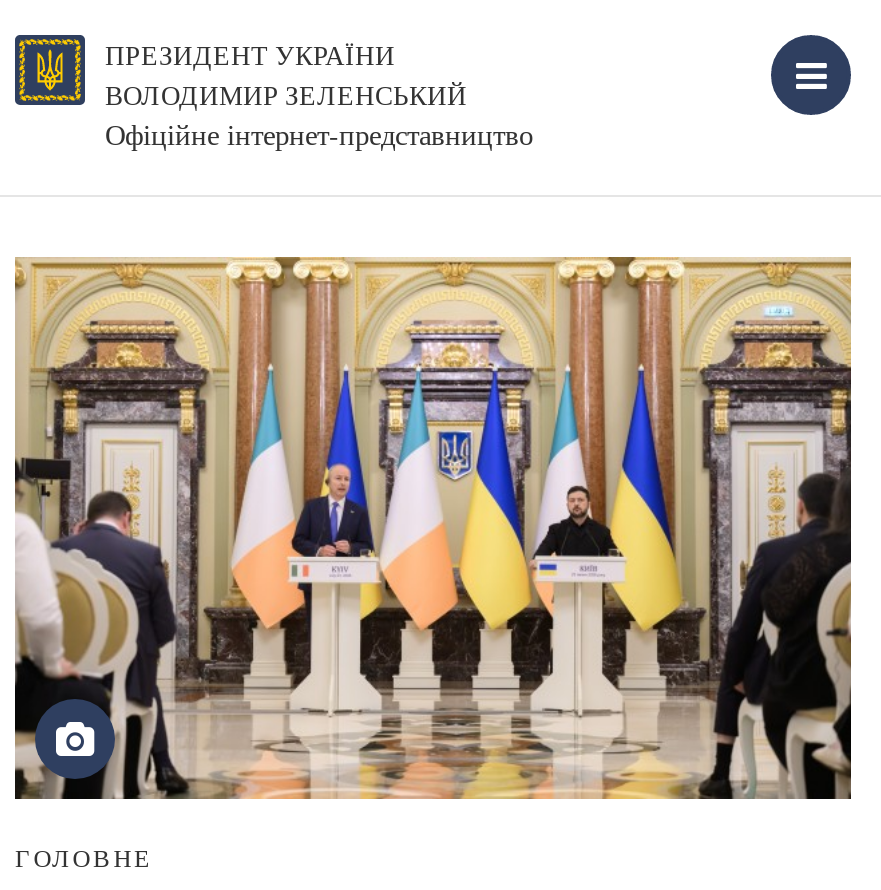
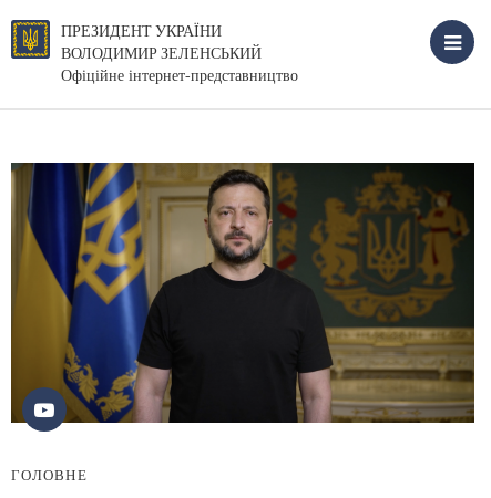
- [image]
+ [image]
